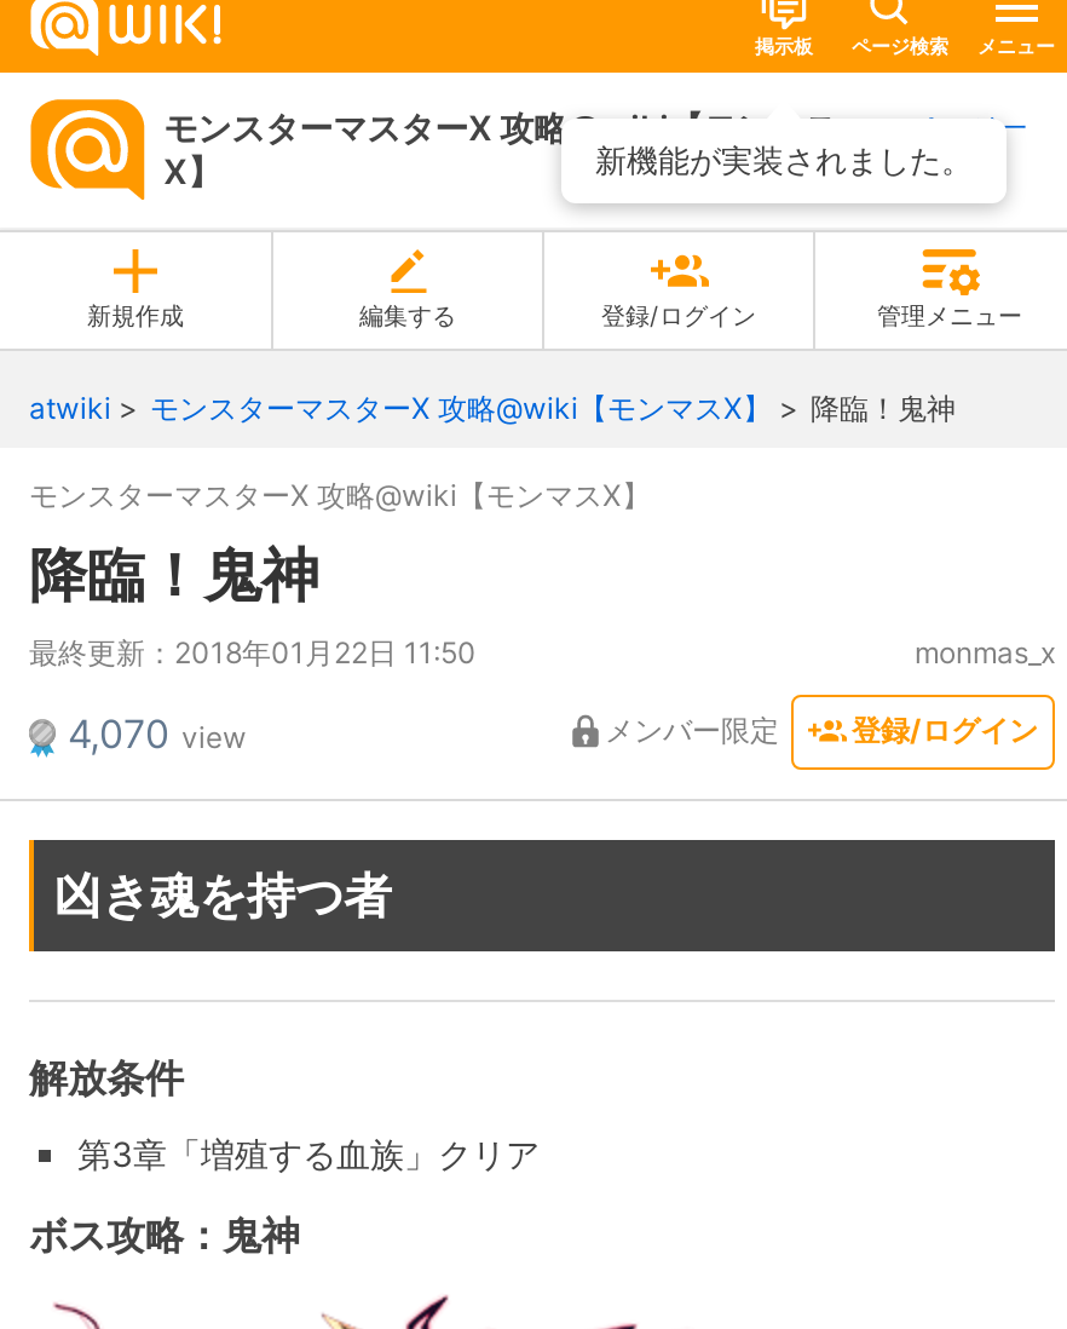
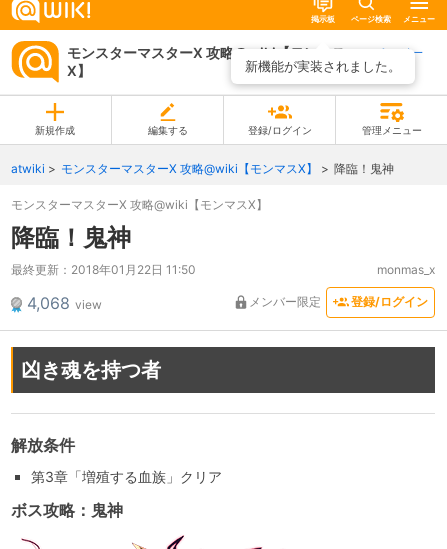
- 4,070 view
+ 4,068 view
